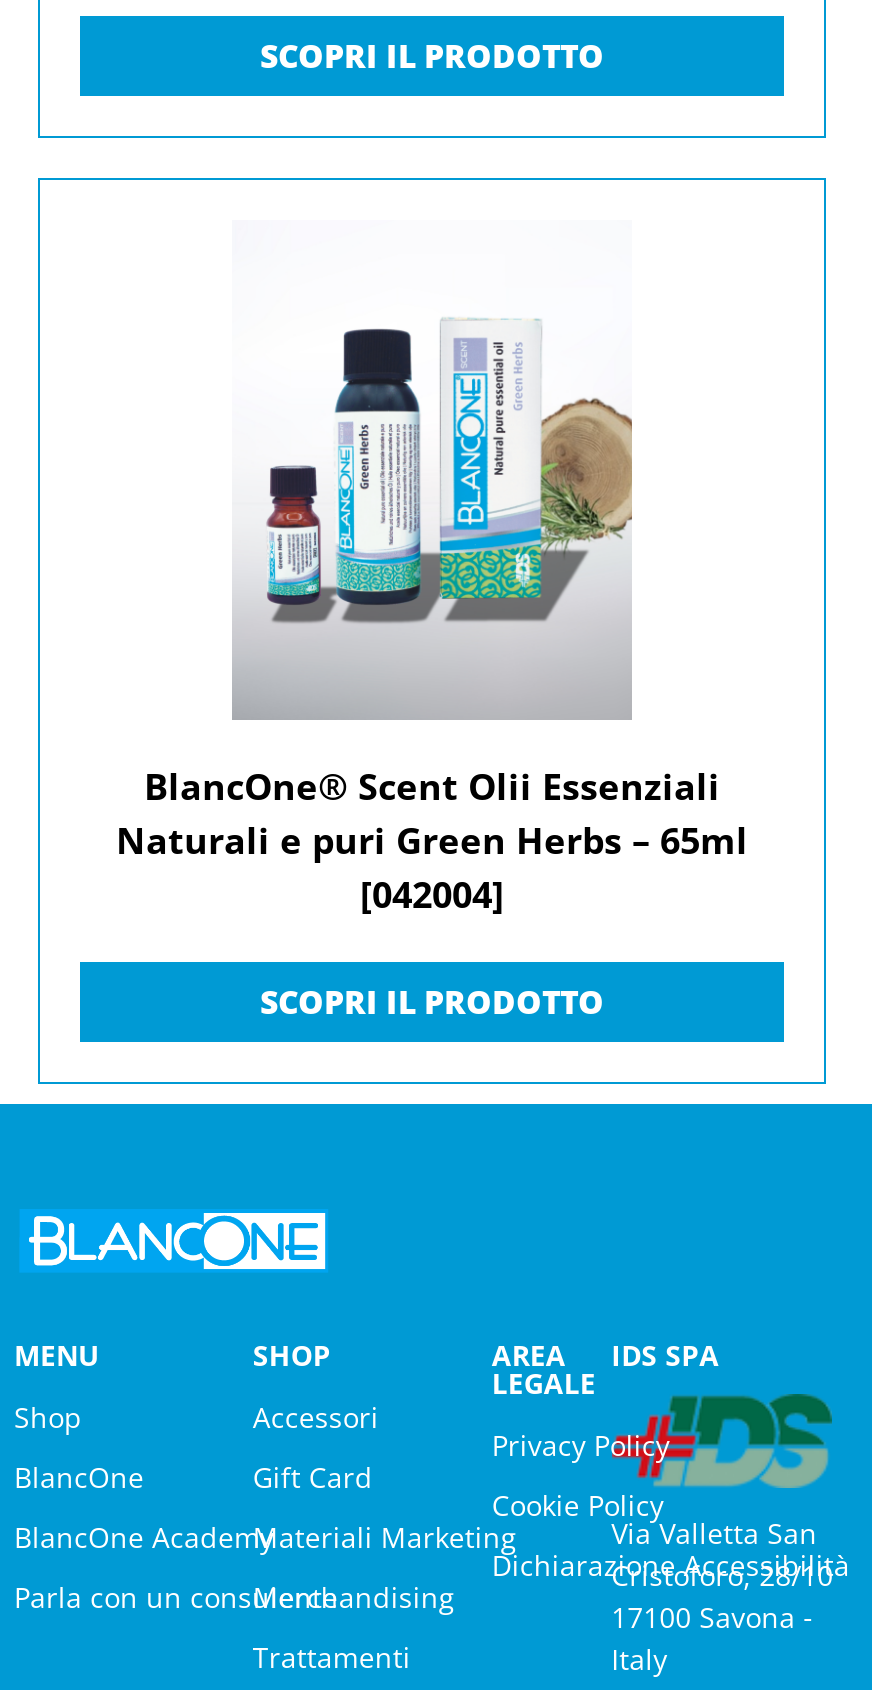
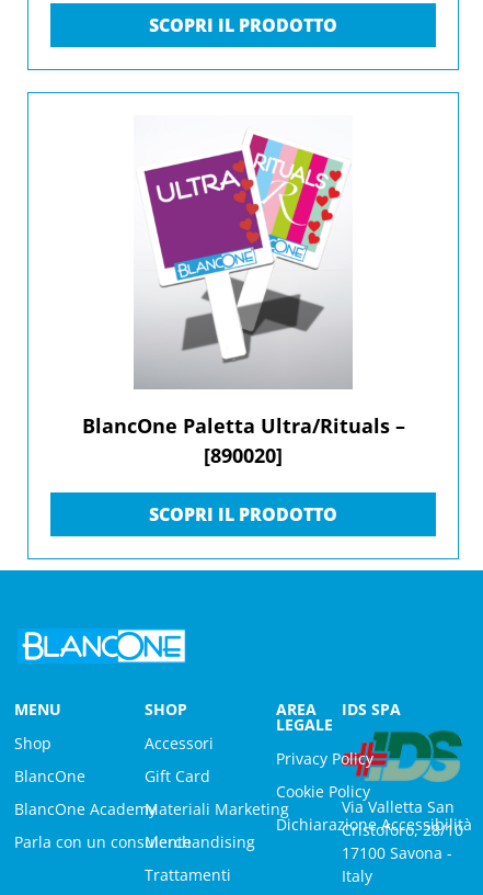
- [image]
+ [image]

- BlancOne® Scent Olii Essenziali
- Naturali e puri Green Herbs – 65ml
- [042004]
+ BlancOne Paletta Ultra/Rituals –
+ [890020]
